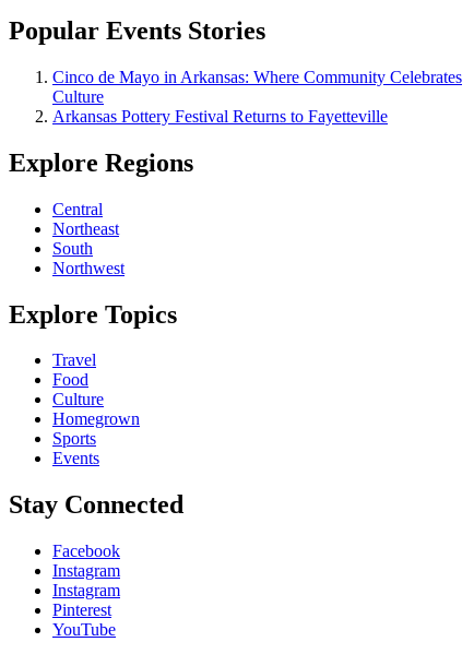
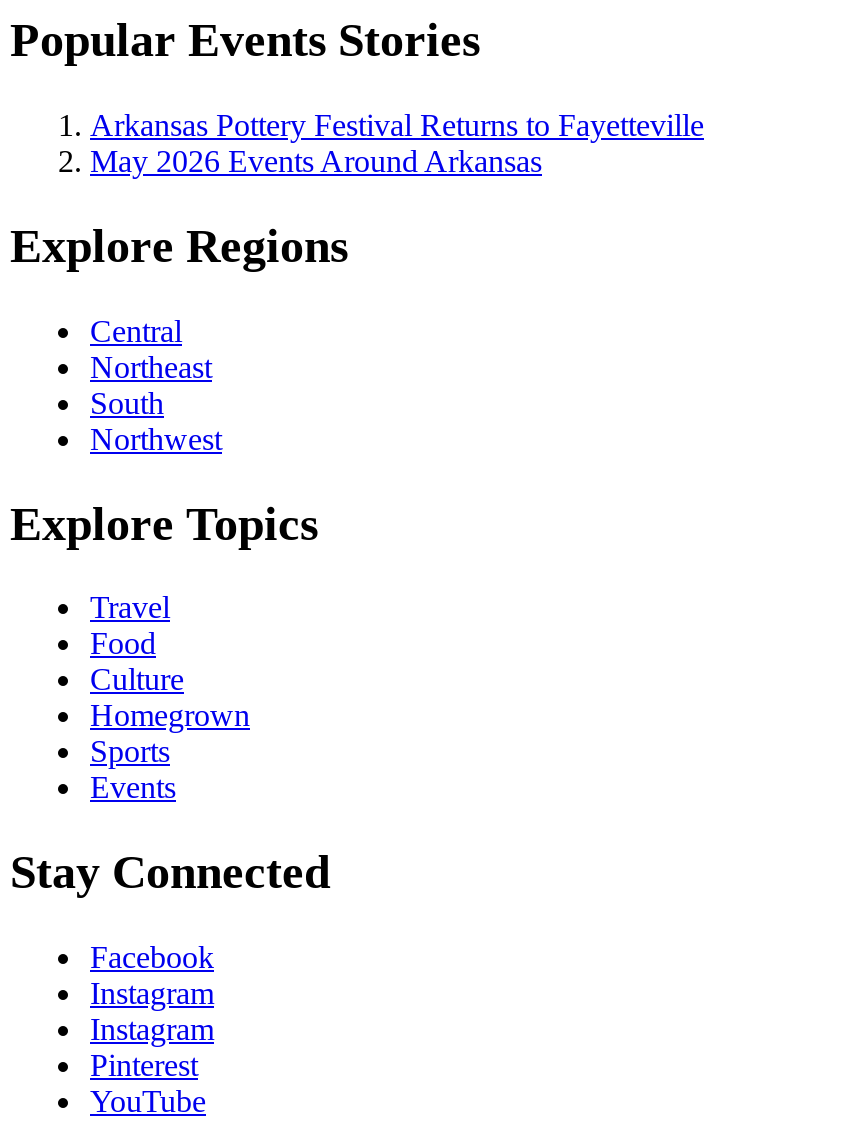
- Cinco de Mayo in Arkansas: Where Community Celebrates
- Culture

moved up: Arkansas Pottery Festival Returns to Fayetteville

+ May 2026 Events Around Arkansas
